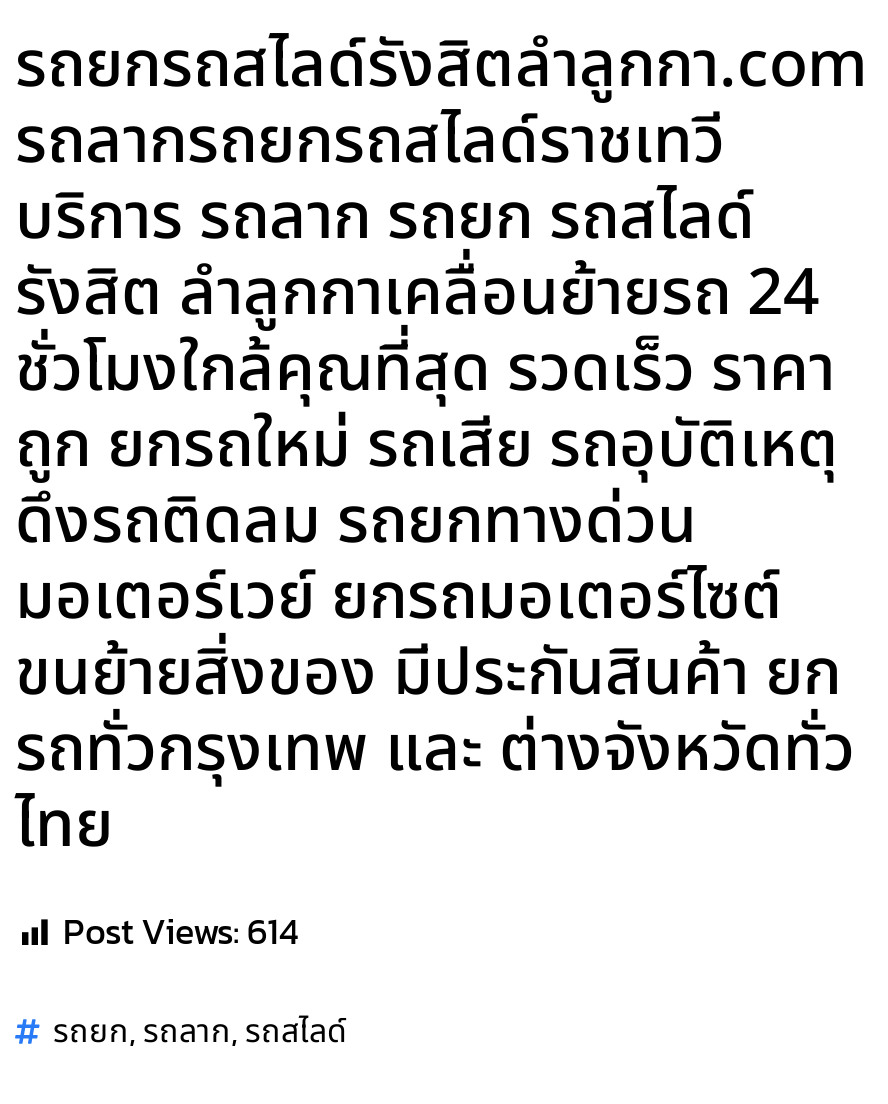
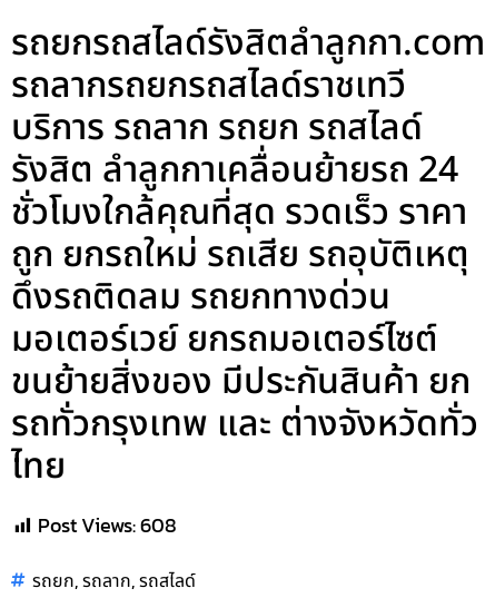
- Post Views: 614
+ Post Views: 608
